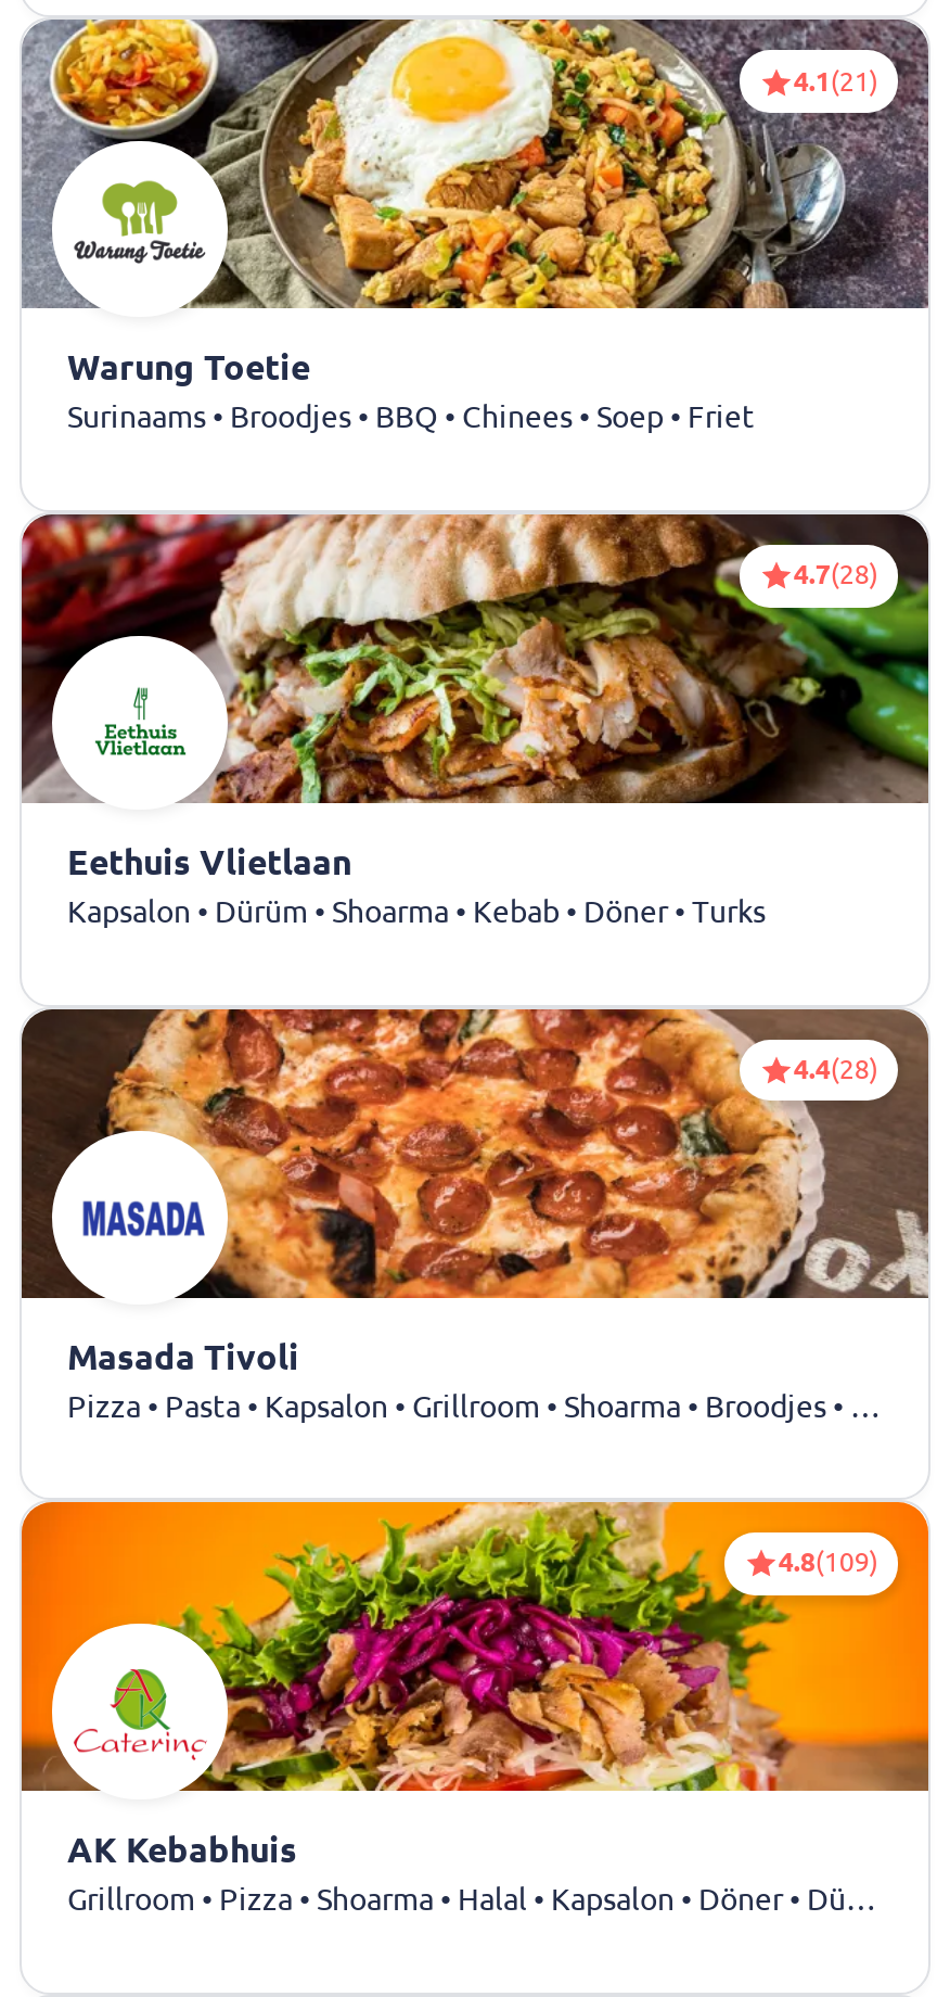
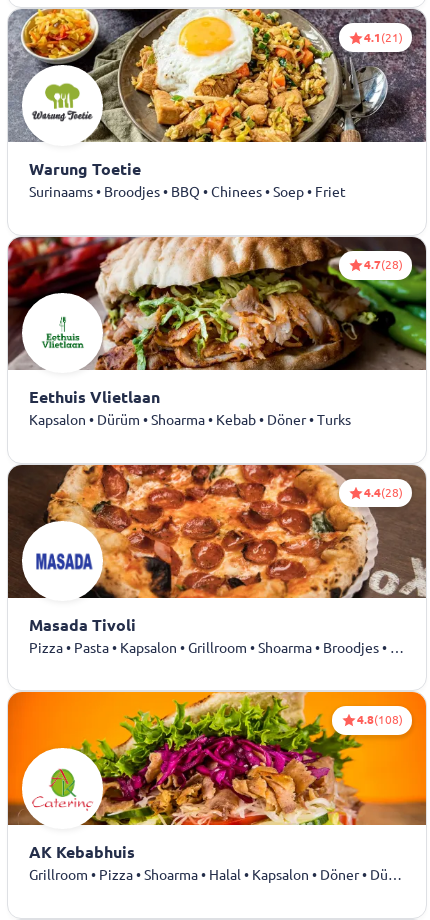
- 4.8(109)
+ 4.8(108)
